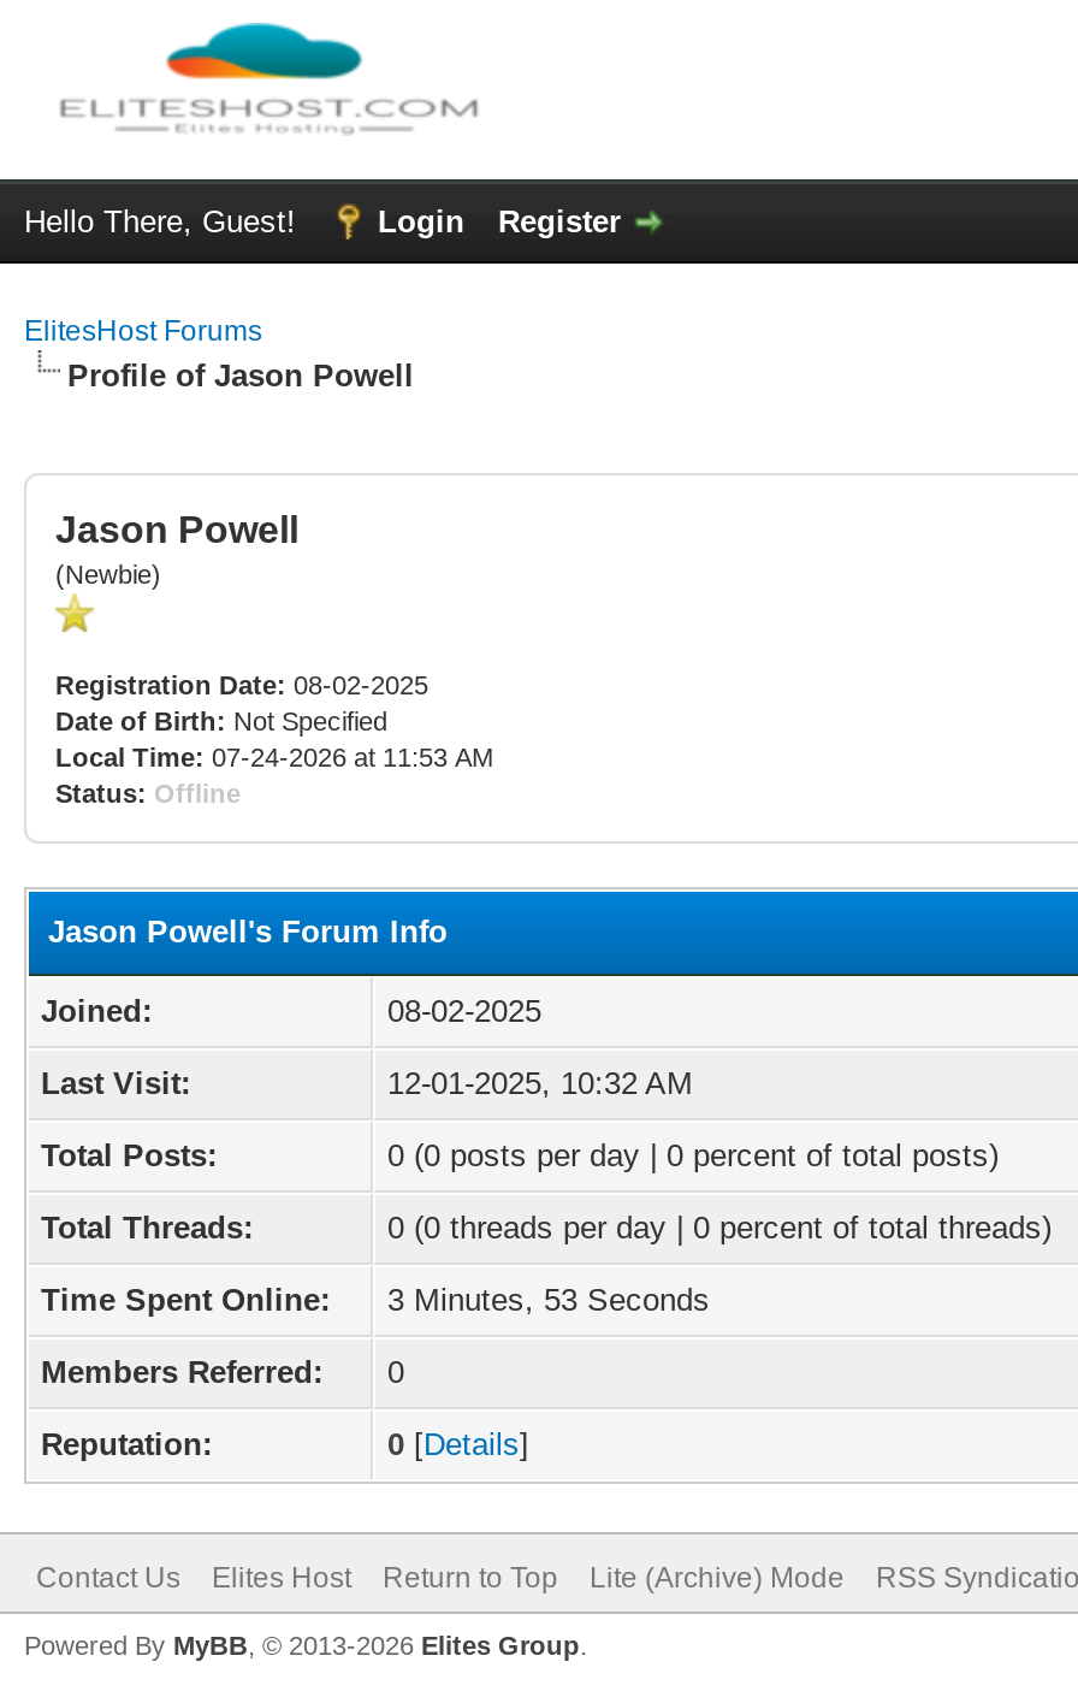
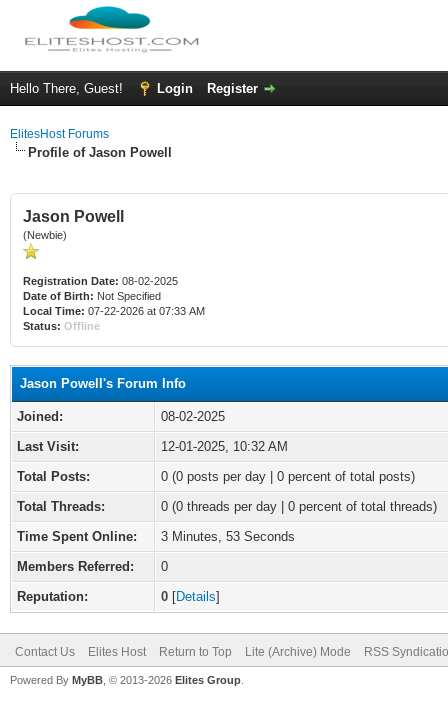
- Local Time: 07-24-2026 at 11:53 AM
+ Local Time: 07-22-2026 at 07:33 AM
